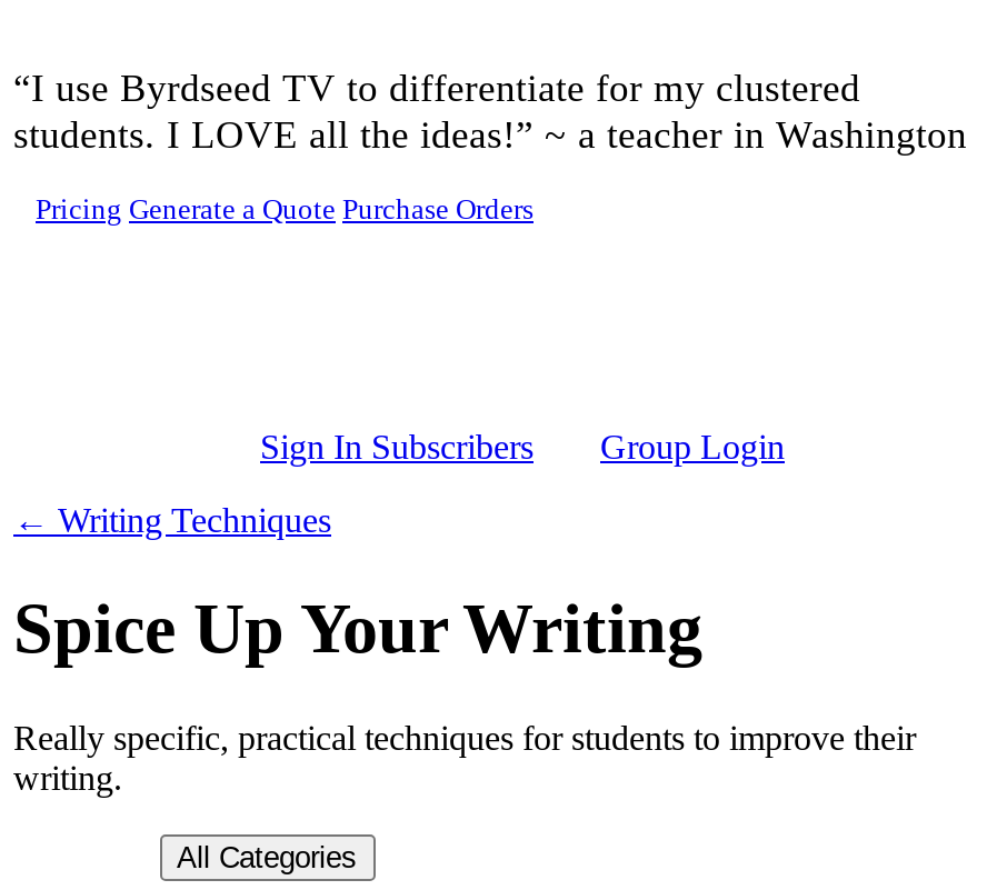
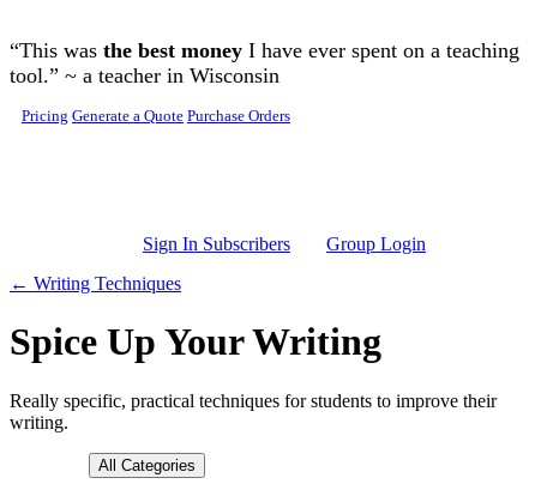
- “I use Byrdseed TV to differentiate for my clustered
- students. I LOVE all the ideas!” ~ a teacher in Washington
+ “This was the best money I have ever spent on a teaching
+ tool.” ~ a teacher in Wisconsin
